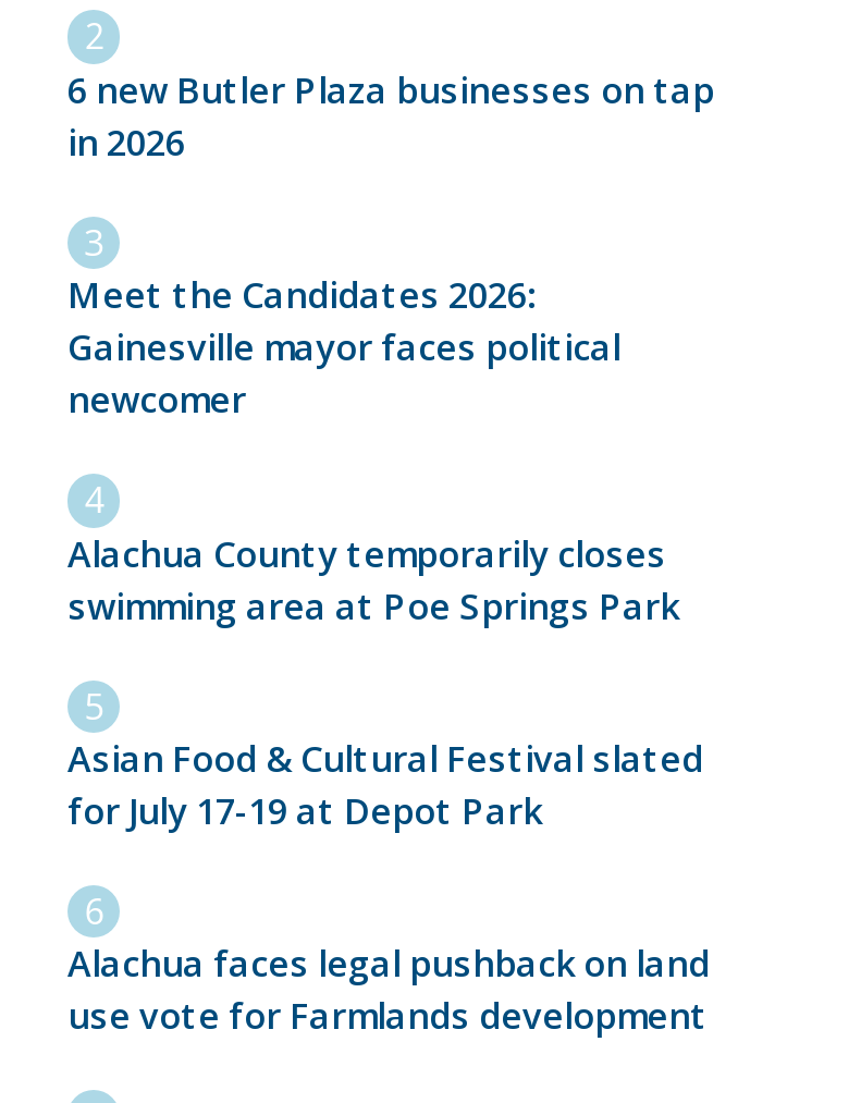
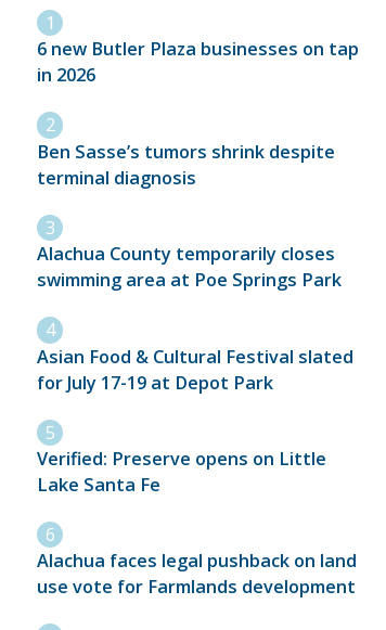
- Meet the Candidates 2026:
- Gainesville mayor faces political
- newcomer
+ Ben Sasse’s tumors shrink despite
+ terminal diagnosis

moved up: Alachua County temporarily closes | swimming area at Poe Springs Park | Asian Food & Cultural Festival slated | for July 17-19 at Depot Park

+ Verified: Preserve opens on Little
+ Lake Santa Fe
